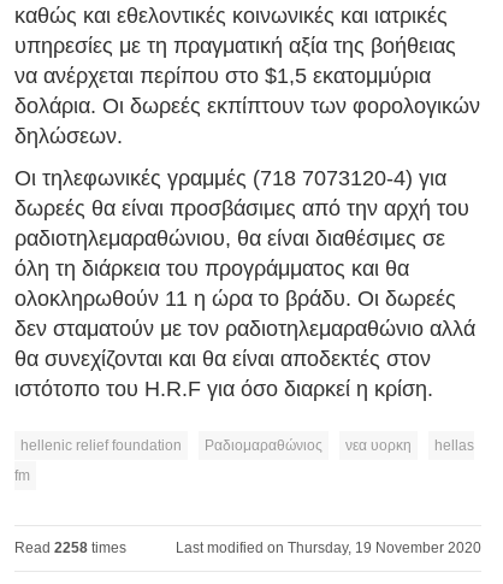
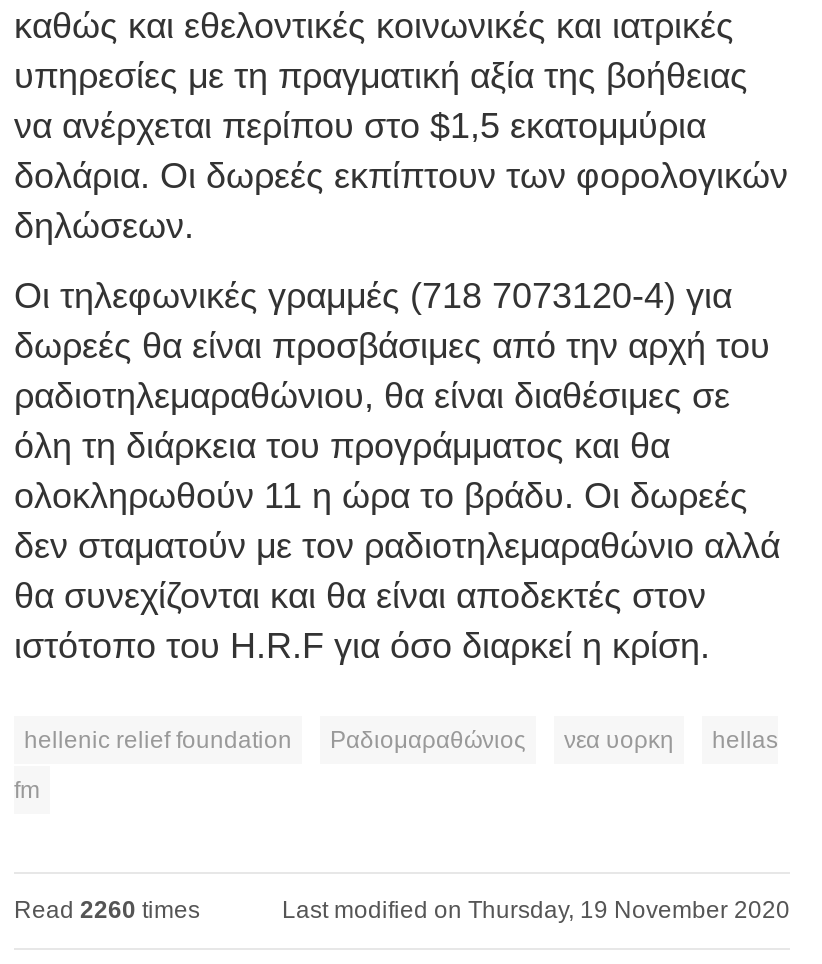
- Read 2258 times
+ Read 2260 times
